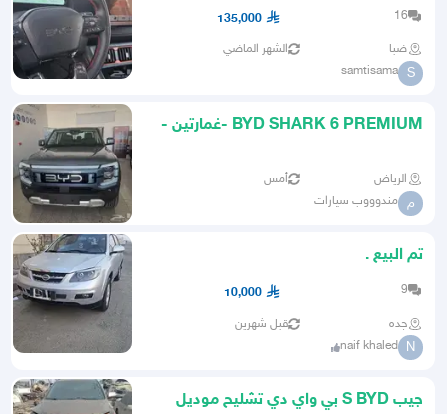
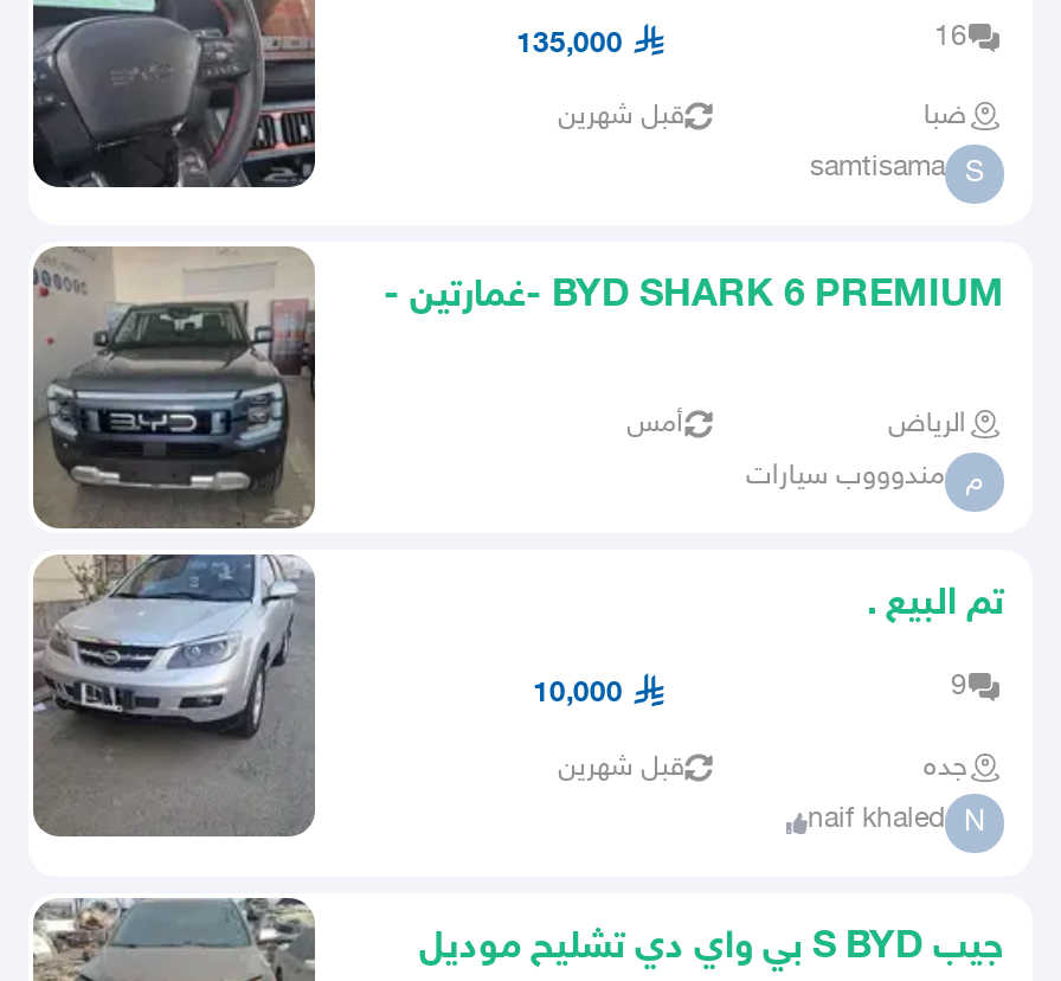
- الشهر الماضي
+ قبل شهرين
